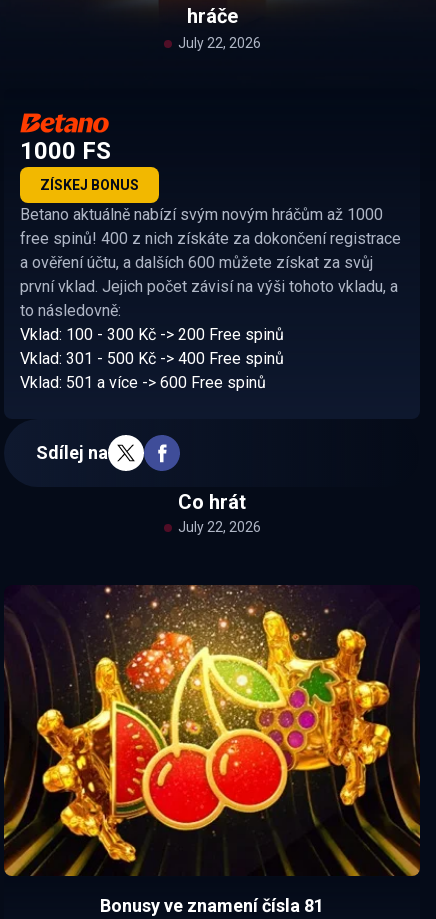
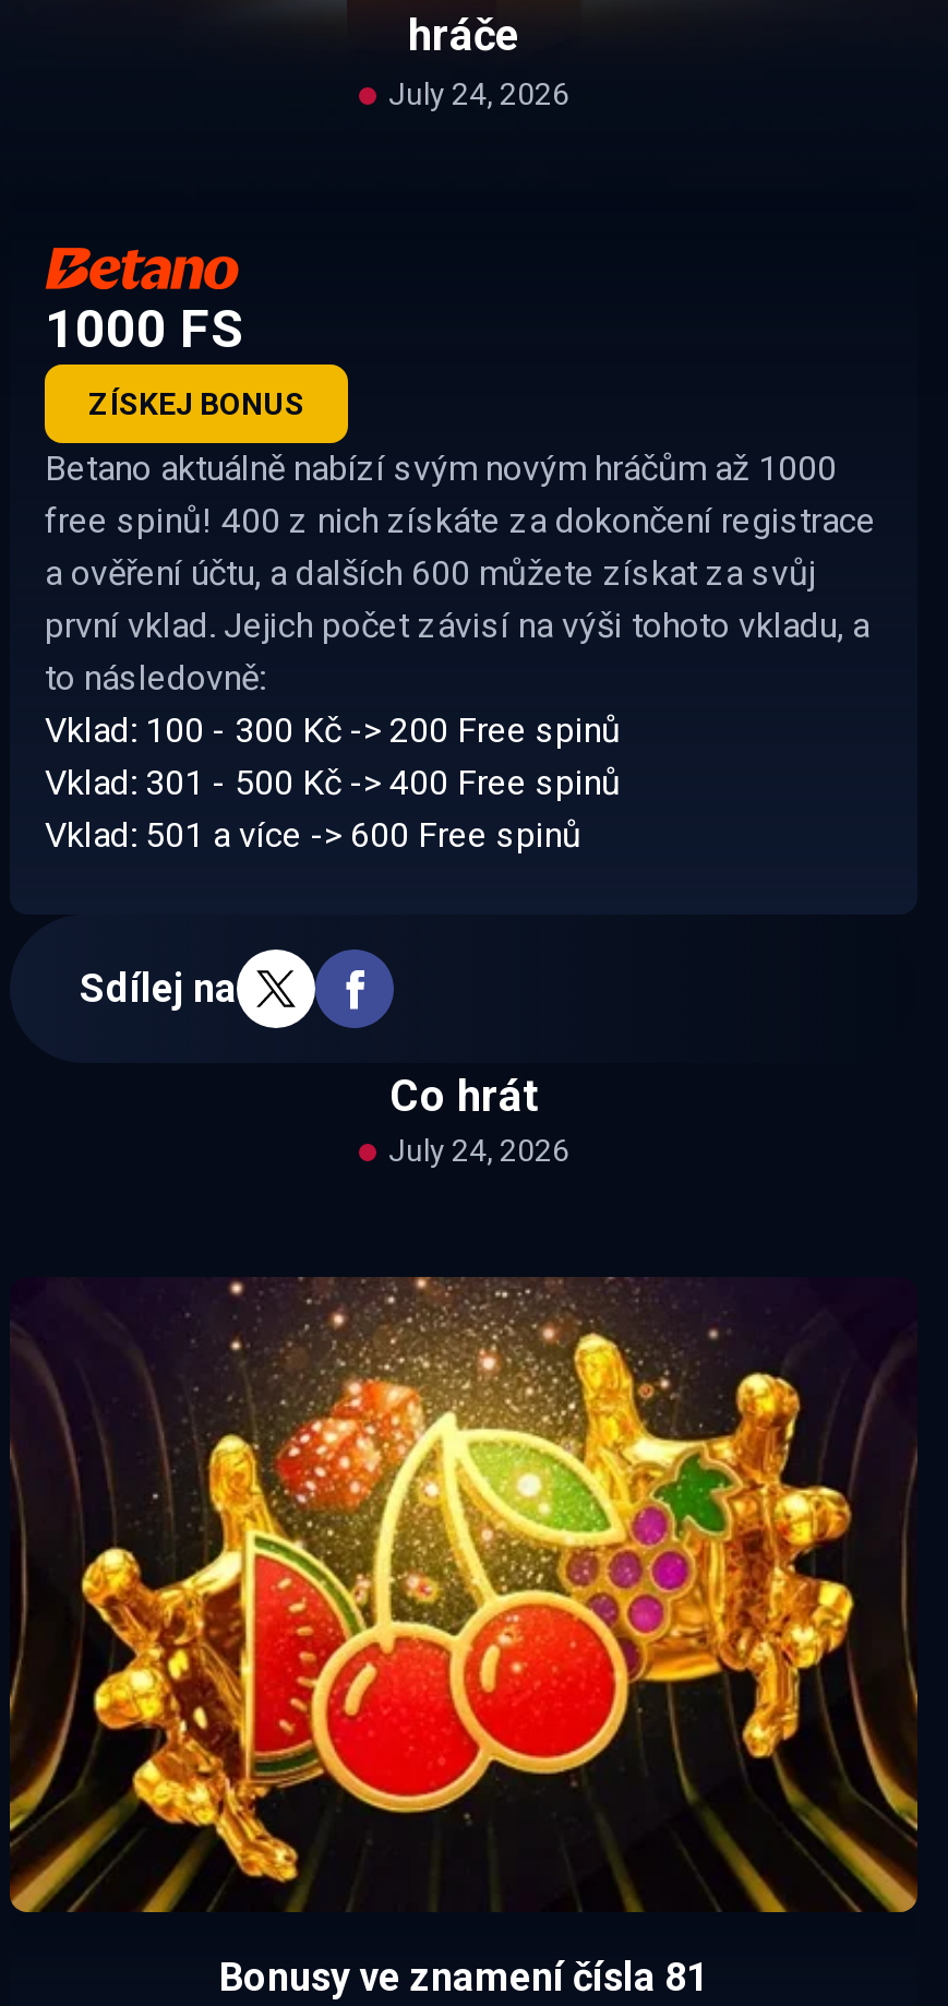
- July 22, 2026
+ July 24, 2026

- July 22, 2026
+ July 24, 2026
